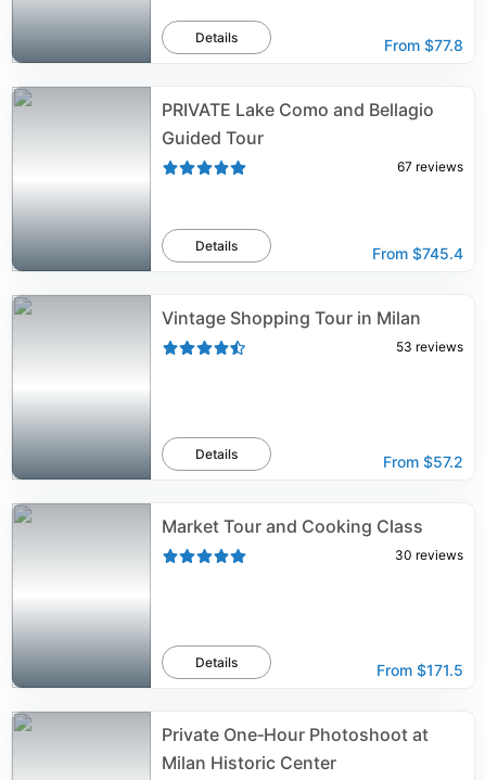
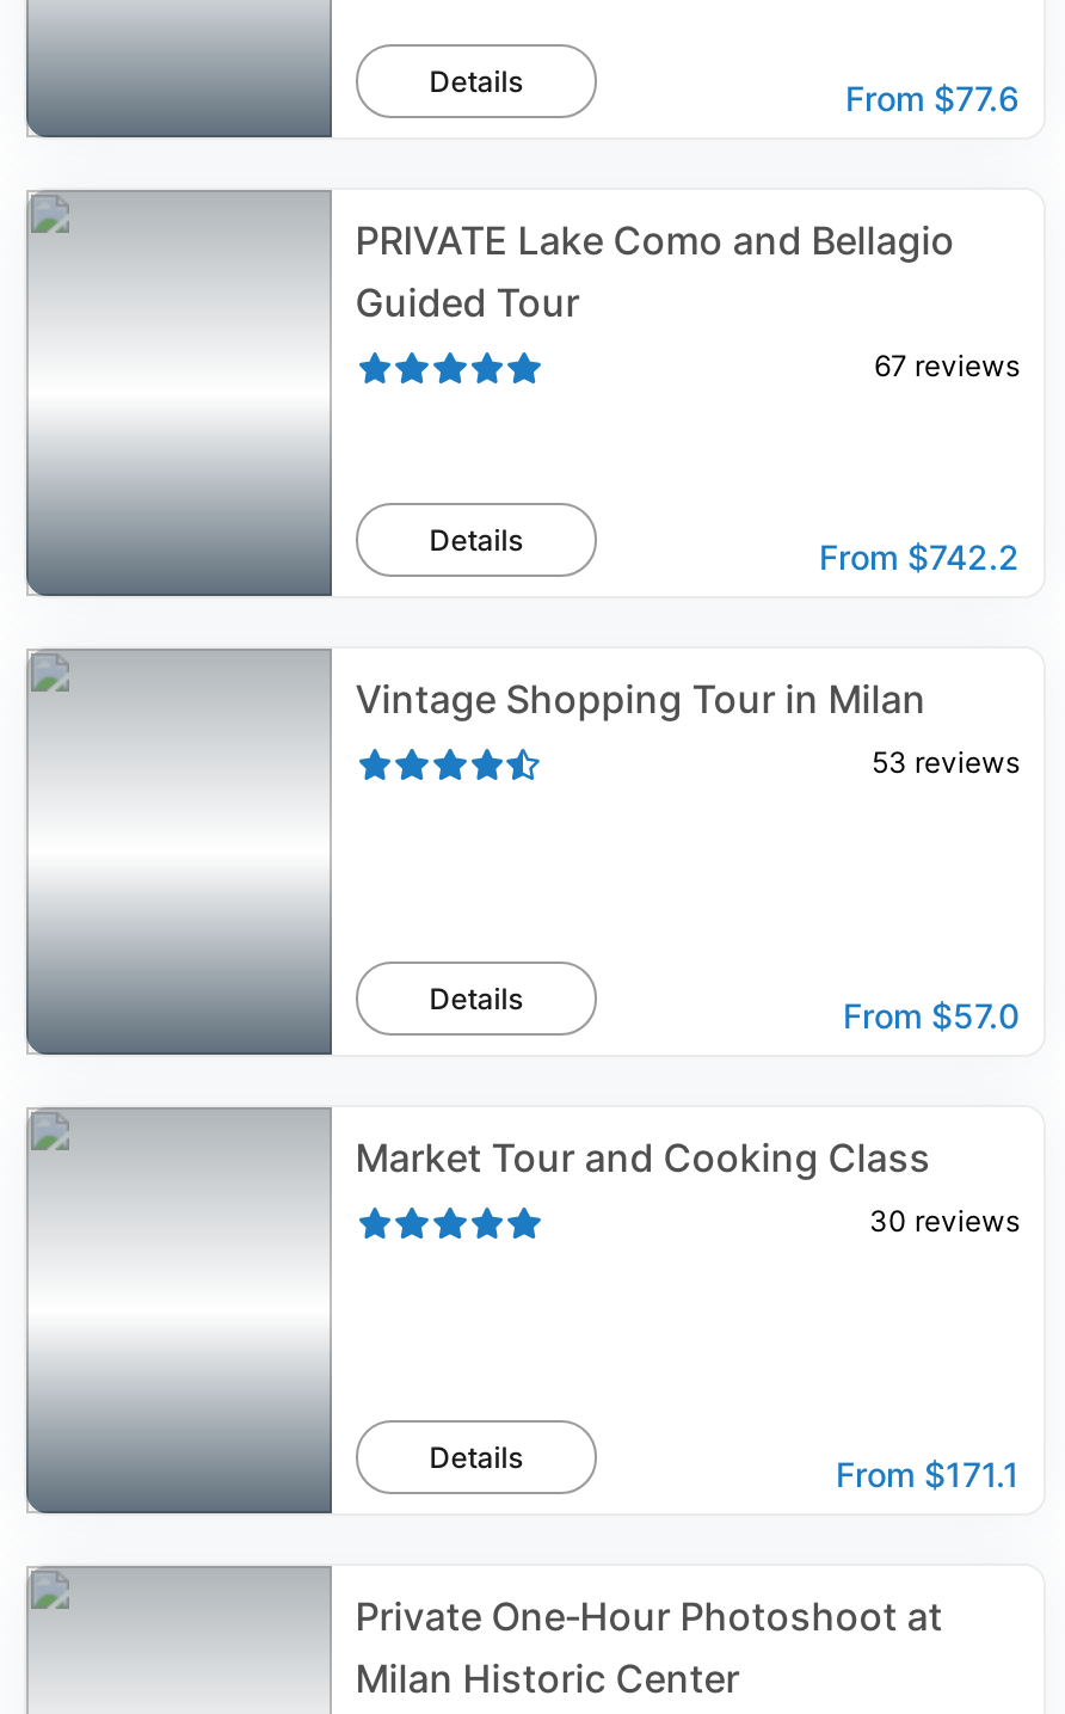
- From $77.8
+ From $77.6

- From $745.4
+ From $742.2

- From $57.2
+ From $57.0

- From $171.5
+ From $171.1
